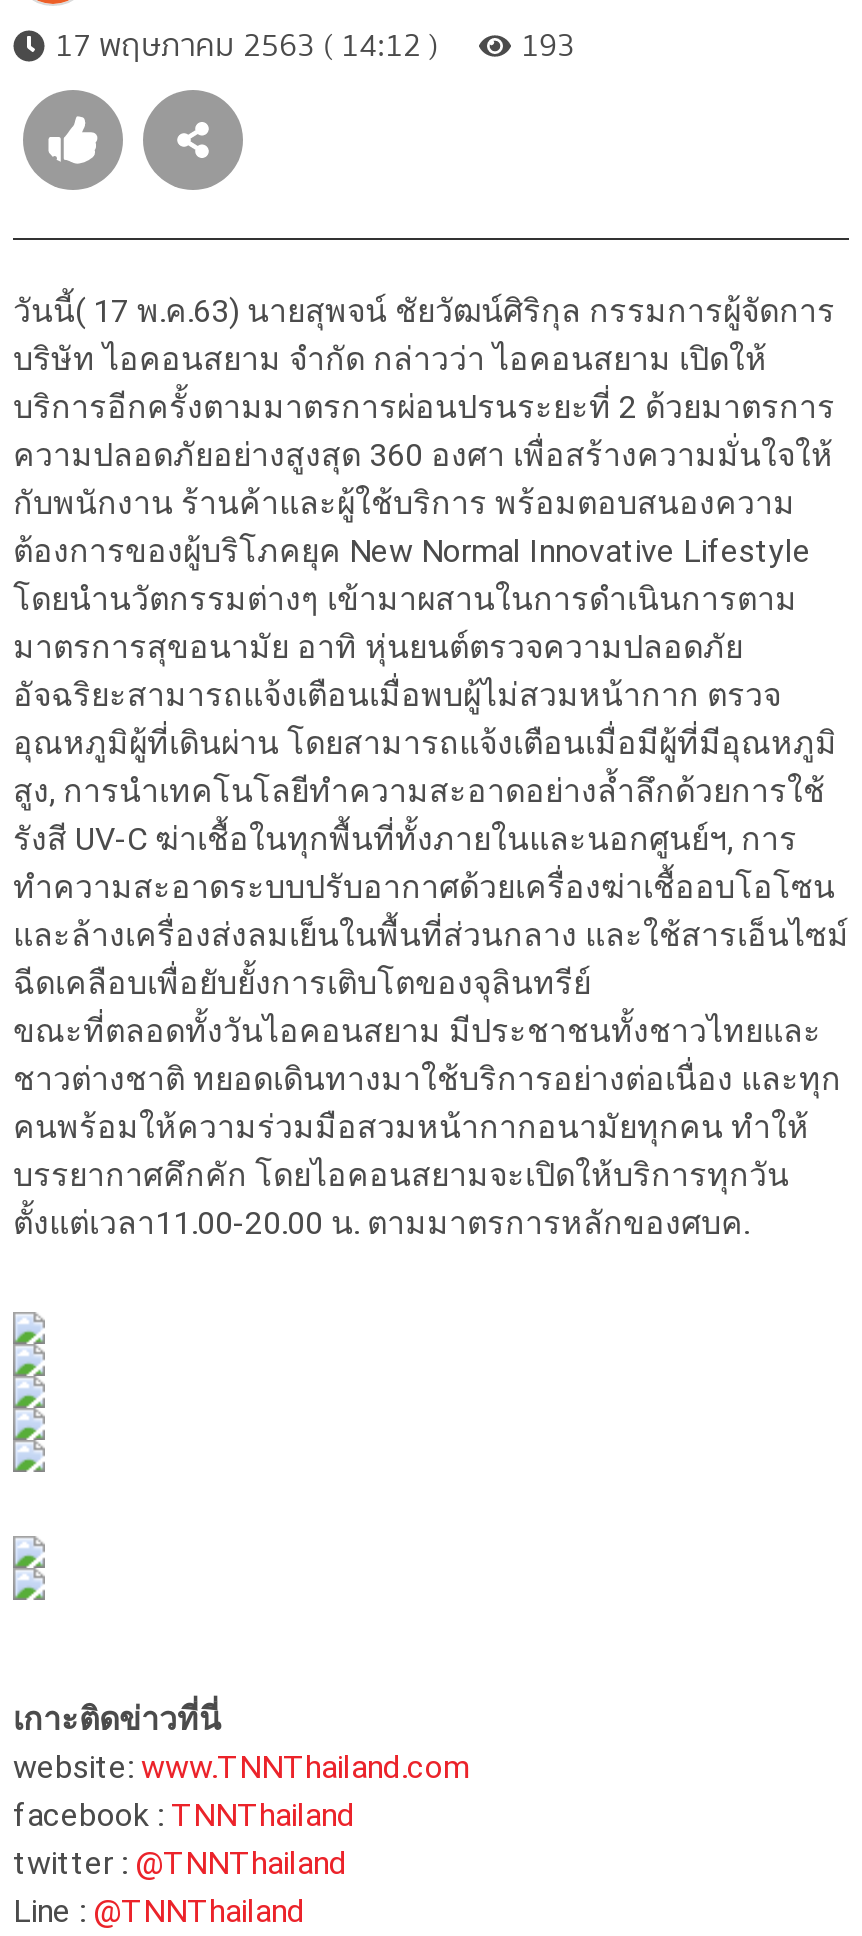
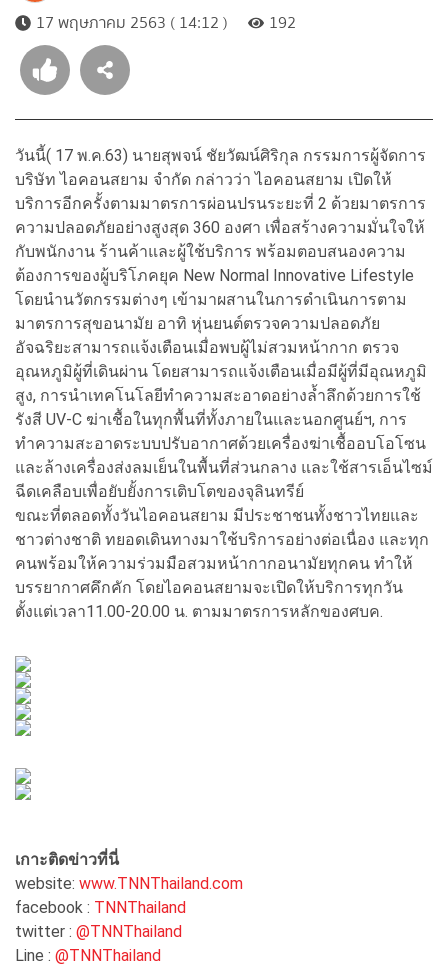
- 17 พฤษภาคม 2563 ( 14:12 ) 193
+ 17 พฤษภาคม 2563 ( 14:12 ) 192
